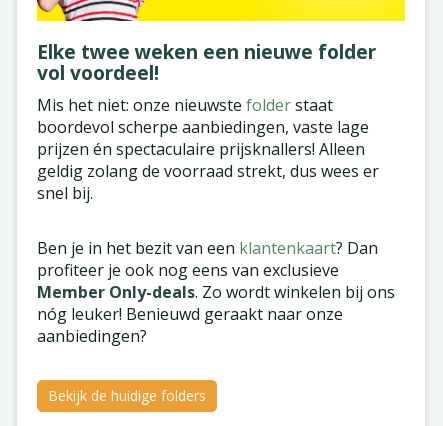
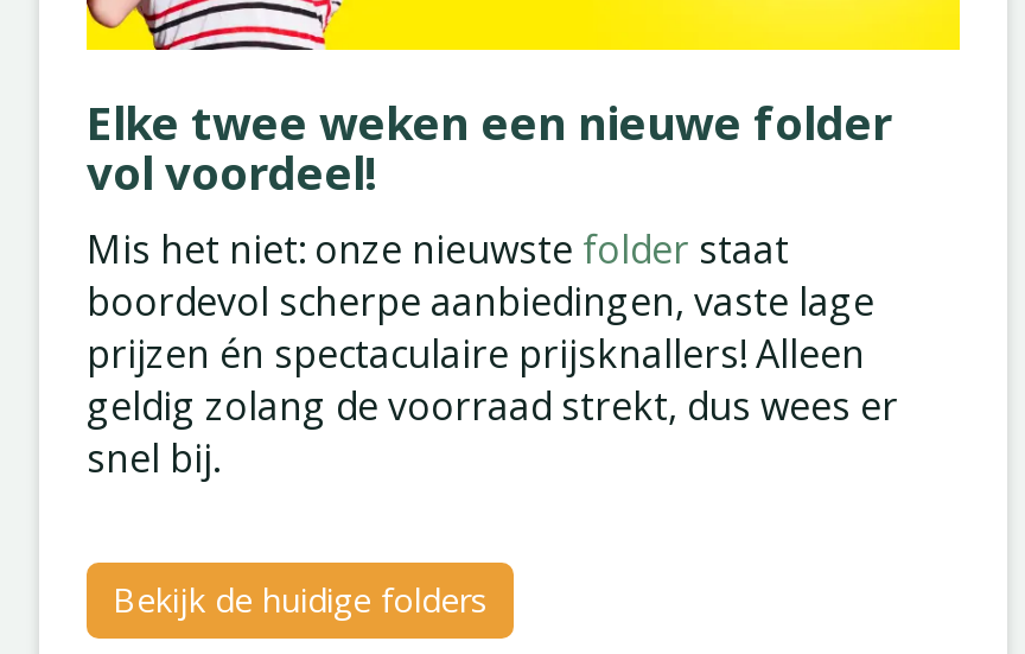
- Ben je in het bezit van een klantenkaart? Dan
- profiteer je ook nog eens van exclusieve
- Member Only-deals. Zo wordt winkelen bij ons
- nóg leuker! Benieuwd geraakt naar onze
- aanbiedingen?
